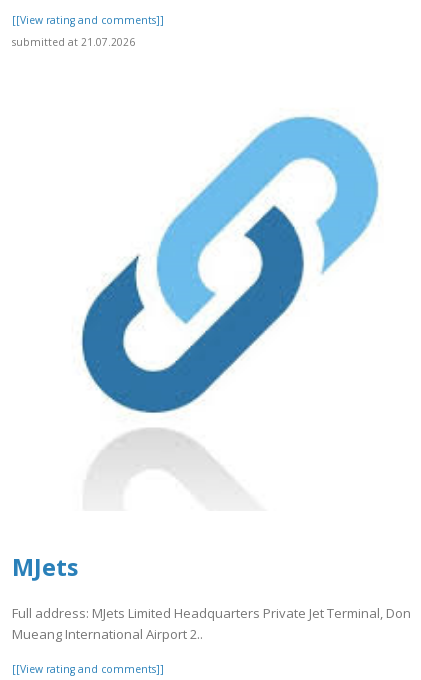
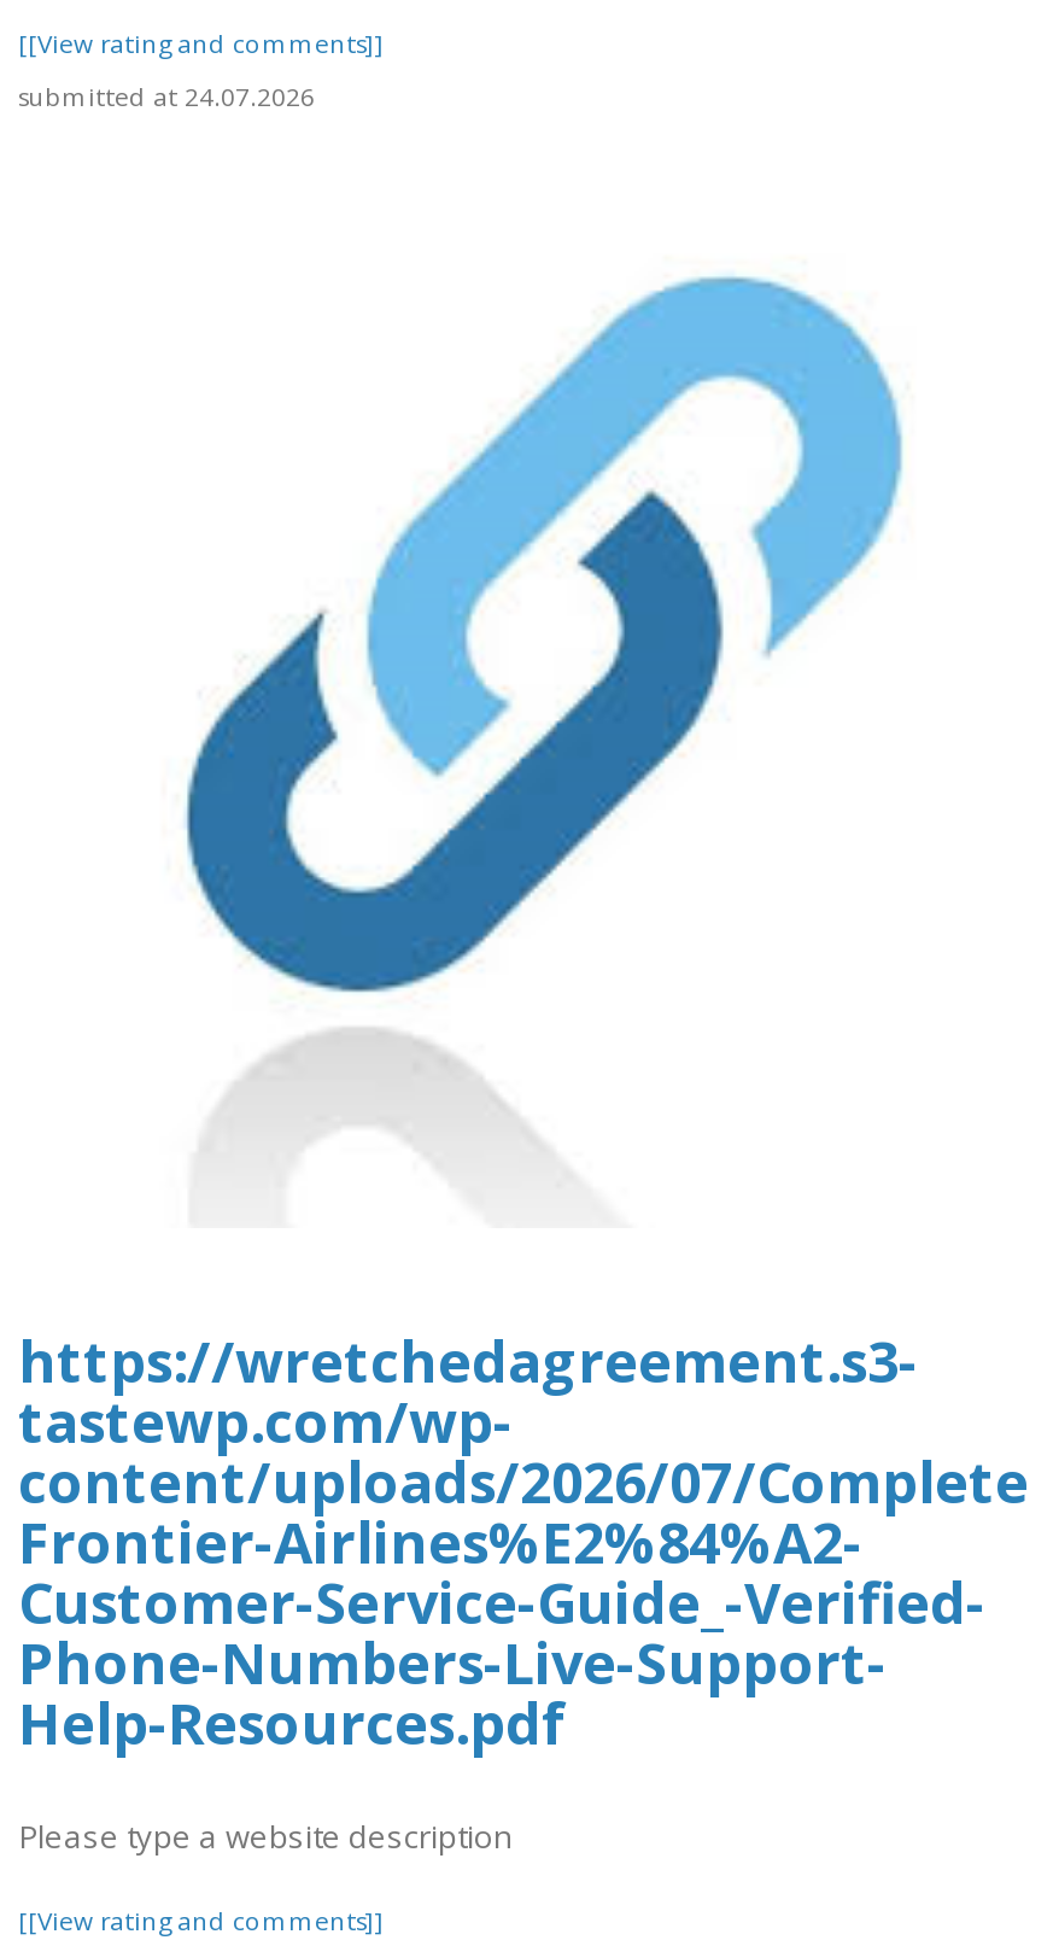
- submitted at 21.07.2026
+ submitted at 24.07.2026

- MJets
+ https://wretchedagreement.s3-
+ tastewp.com/wp-
+ content/uploads/2026/07/Complete-
+ Frontier-Airlines%E2%84%A2-
+ Customer-Service-Guide_-Verified-
+ Phone-Numbers-Live-Support-
+ Help-Resources.pdf

- Full address: MJets Limited Headquarters Private Jet Terminal, Don
- Mueang International Airport 2..
+ Please type a website description
